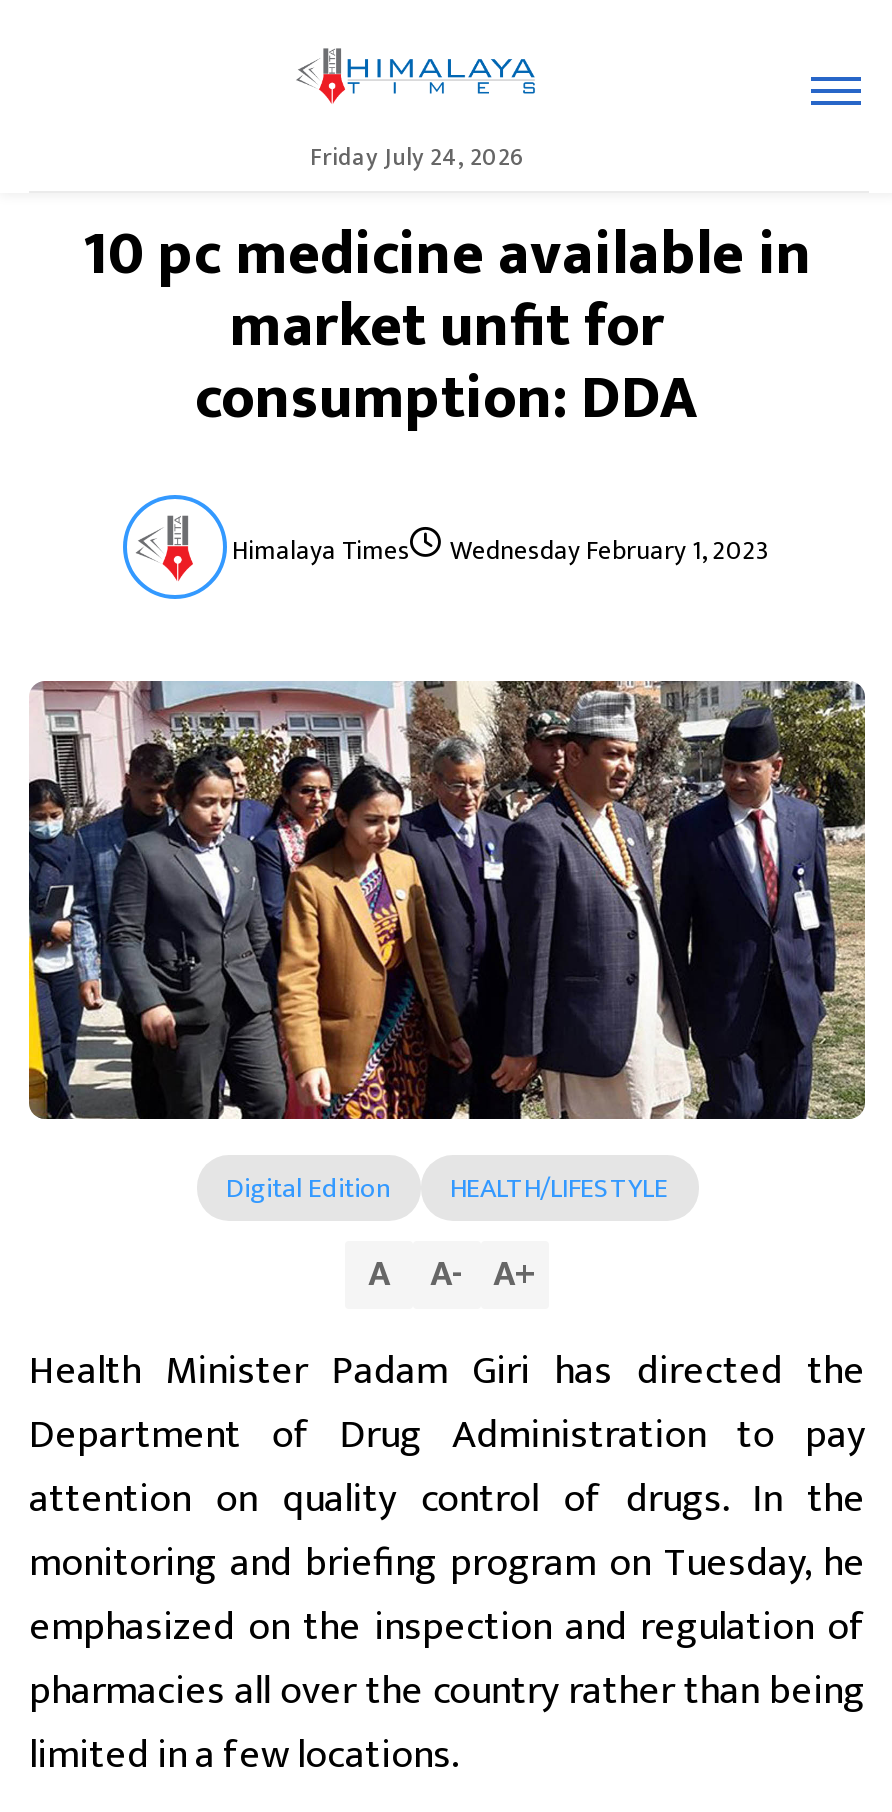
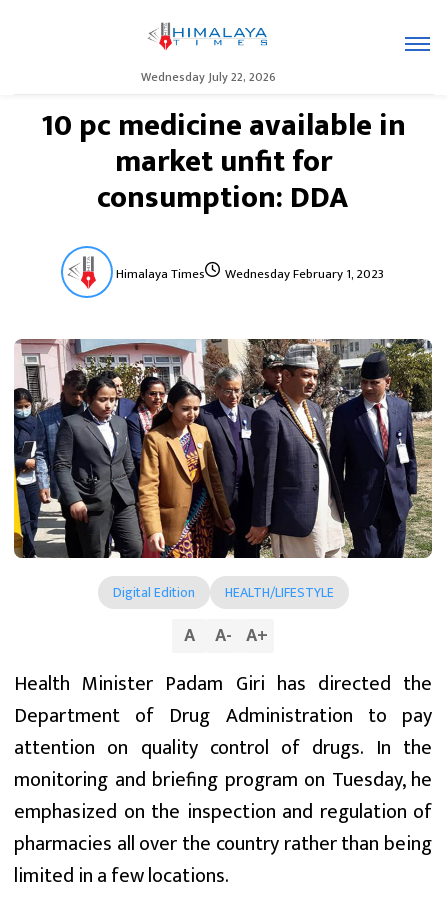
- Friday July 24, 2026
+ Wednesday July 22, 2026
